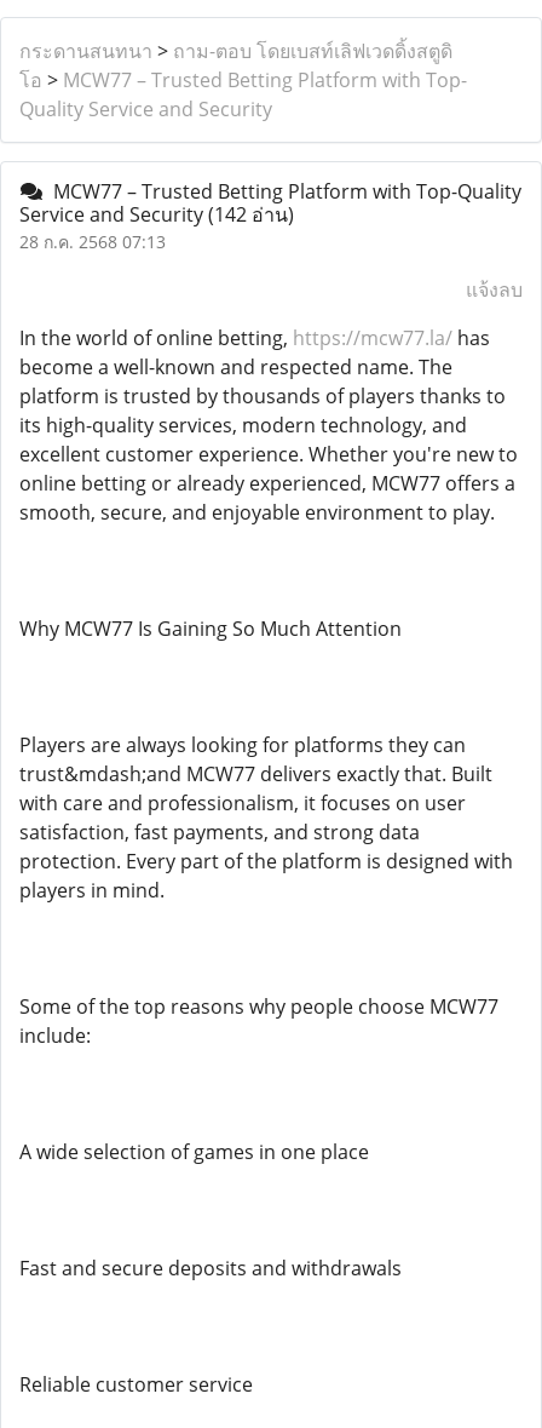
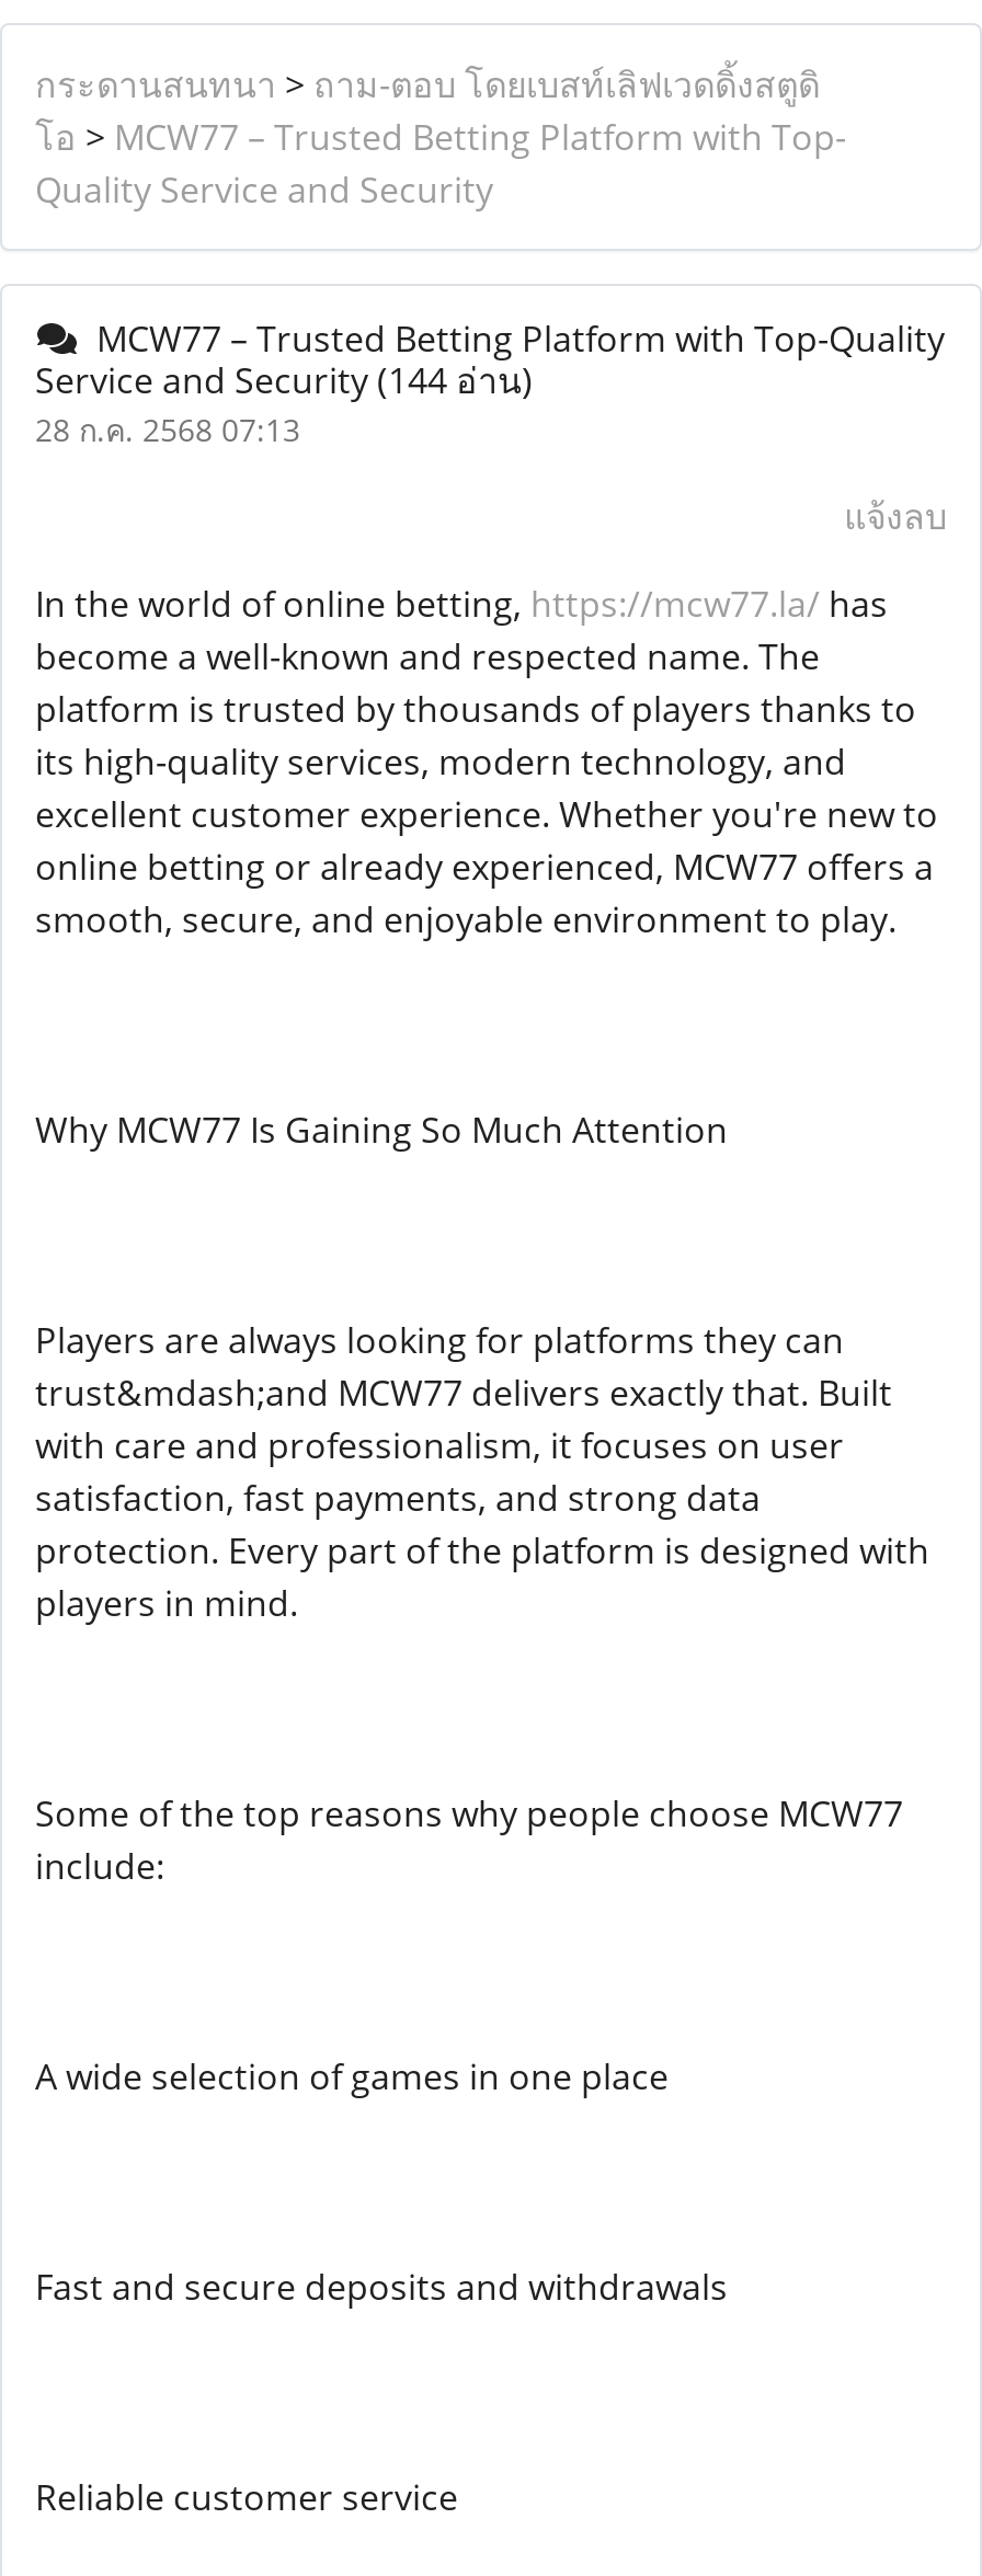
- Service and Security (142 อ่าน)
+ Service and Security (144 อ่าน)
